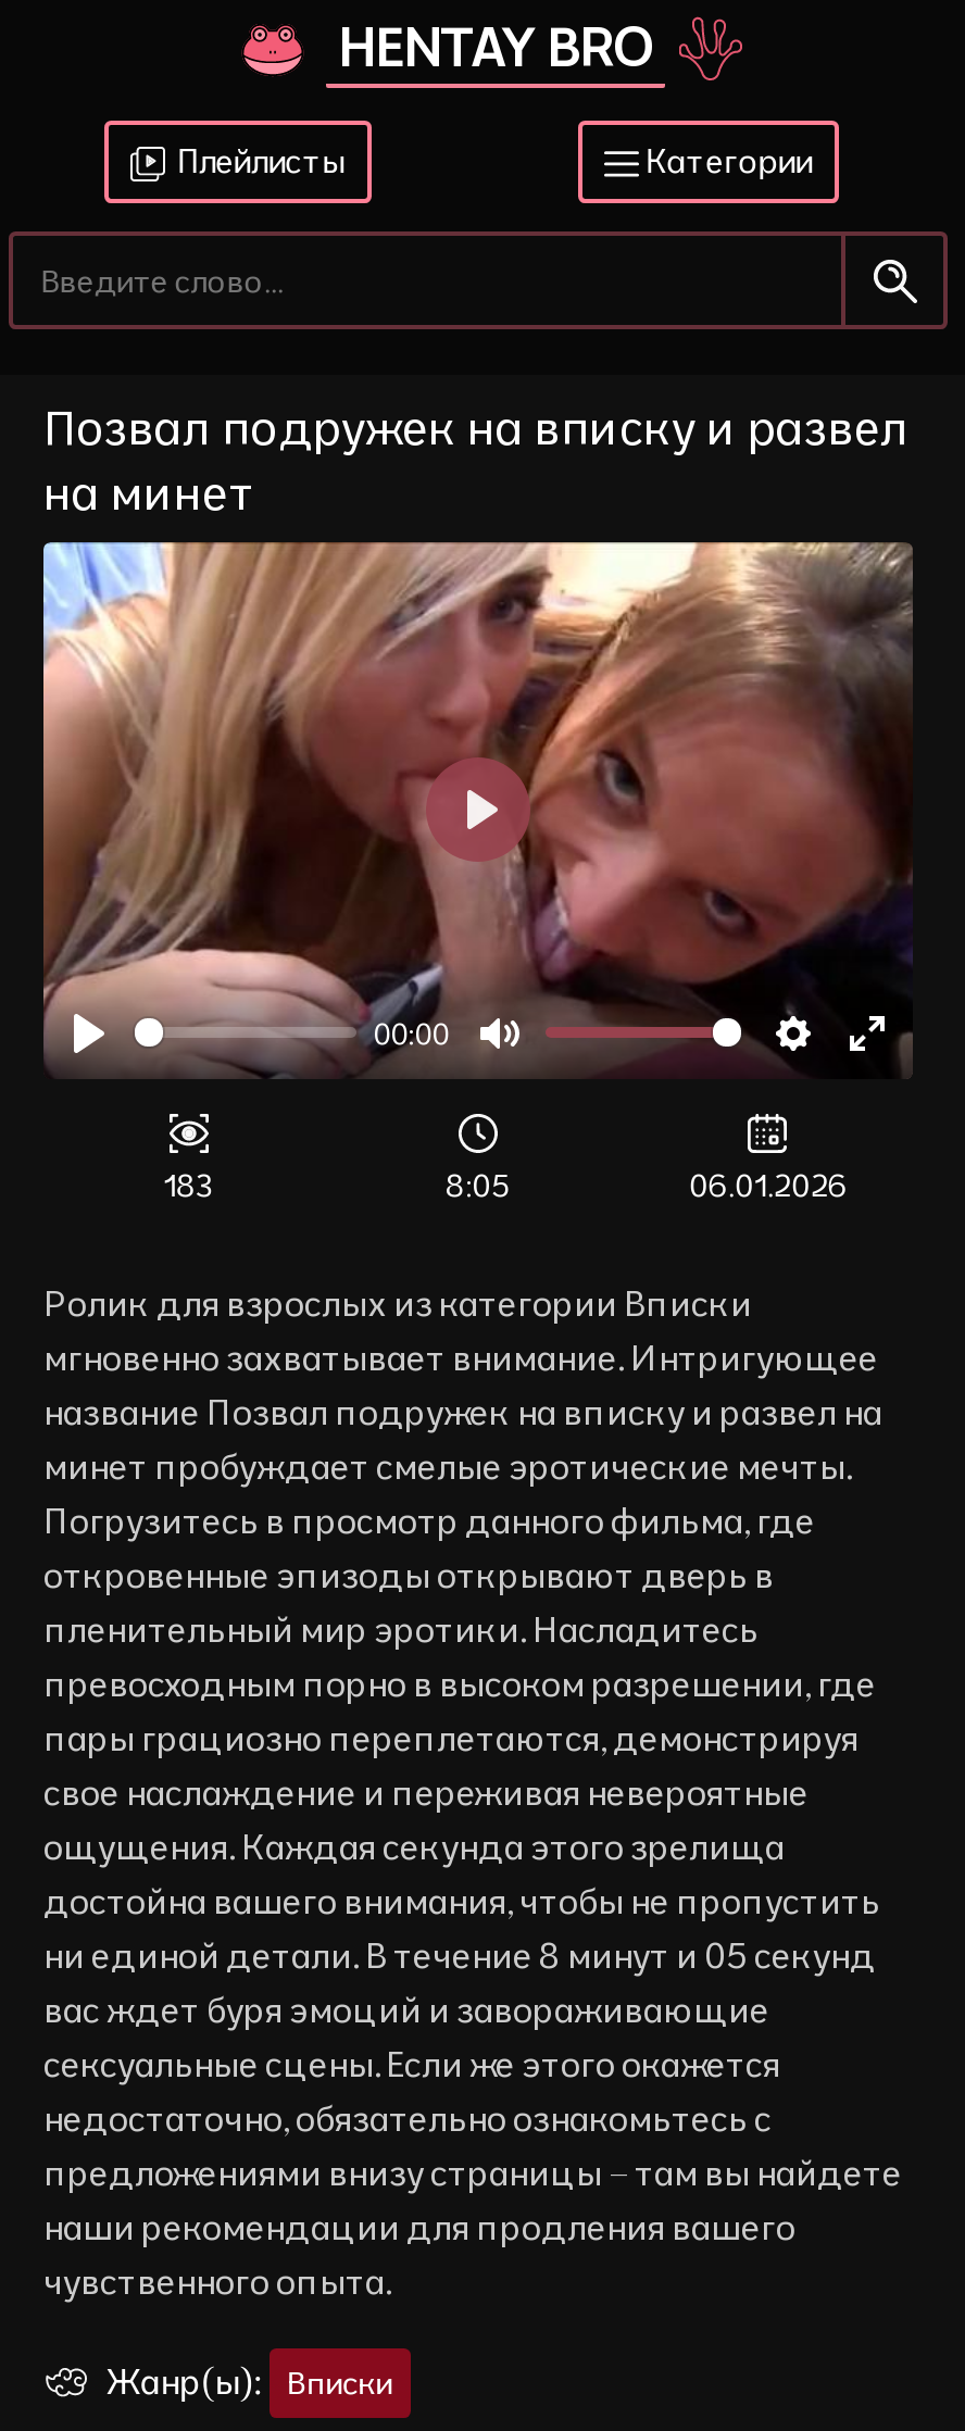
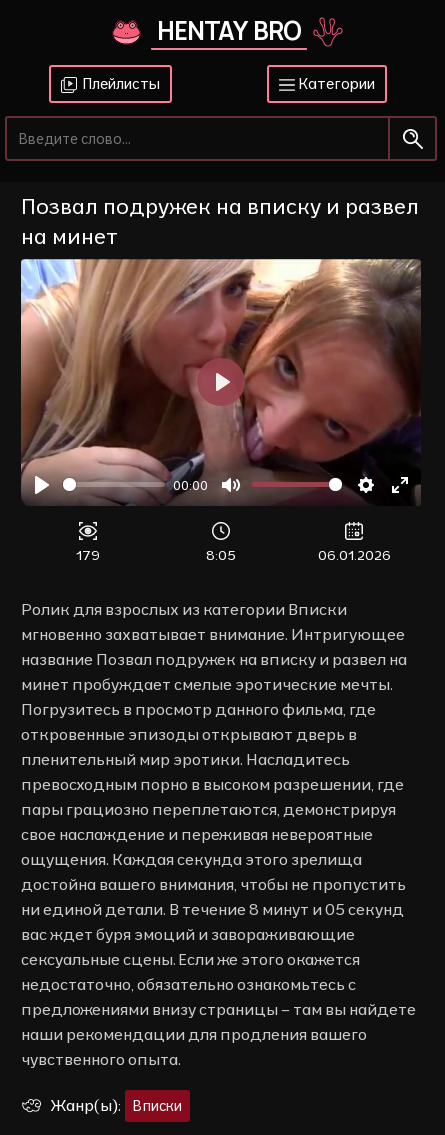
- 183
+ 179
